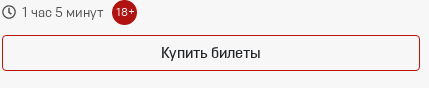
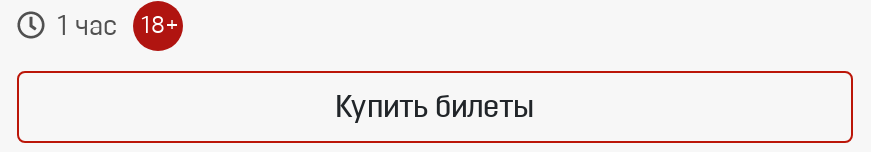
- 1 час 5 минут 18+
+ 1 час 18+
